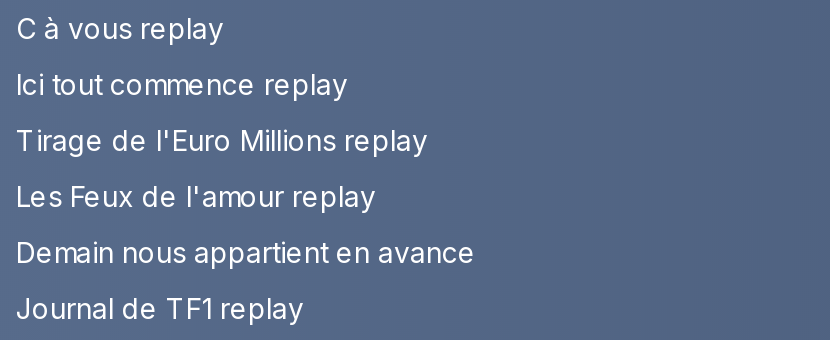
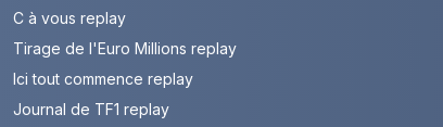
moved down: Ici tout commence replay

- Les Feux de l'amour replay
- Demain nous appartient en avance
